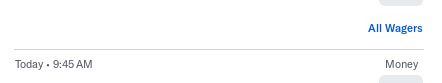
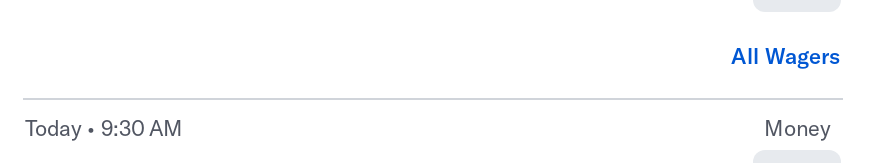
- Today • 9:45 AM
+ Today • 9:30 AM
